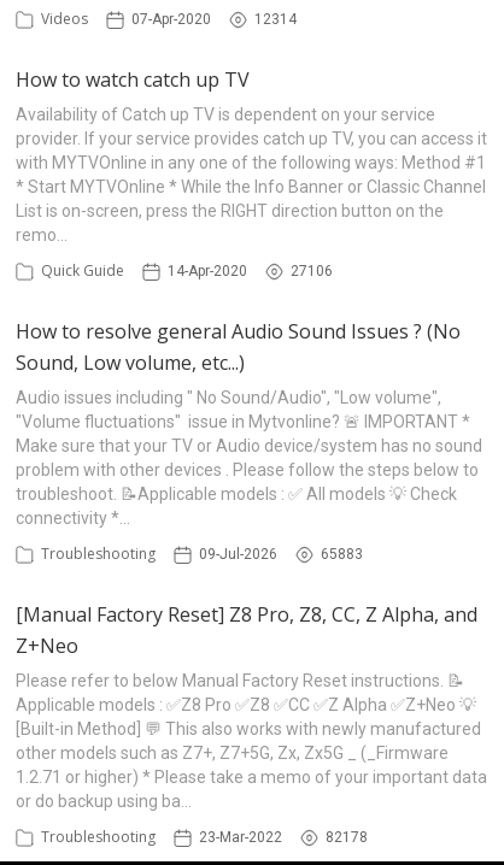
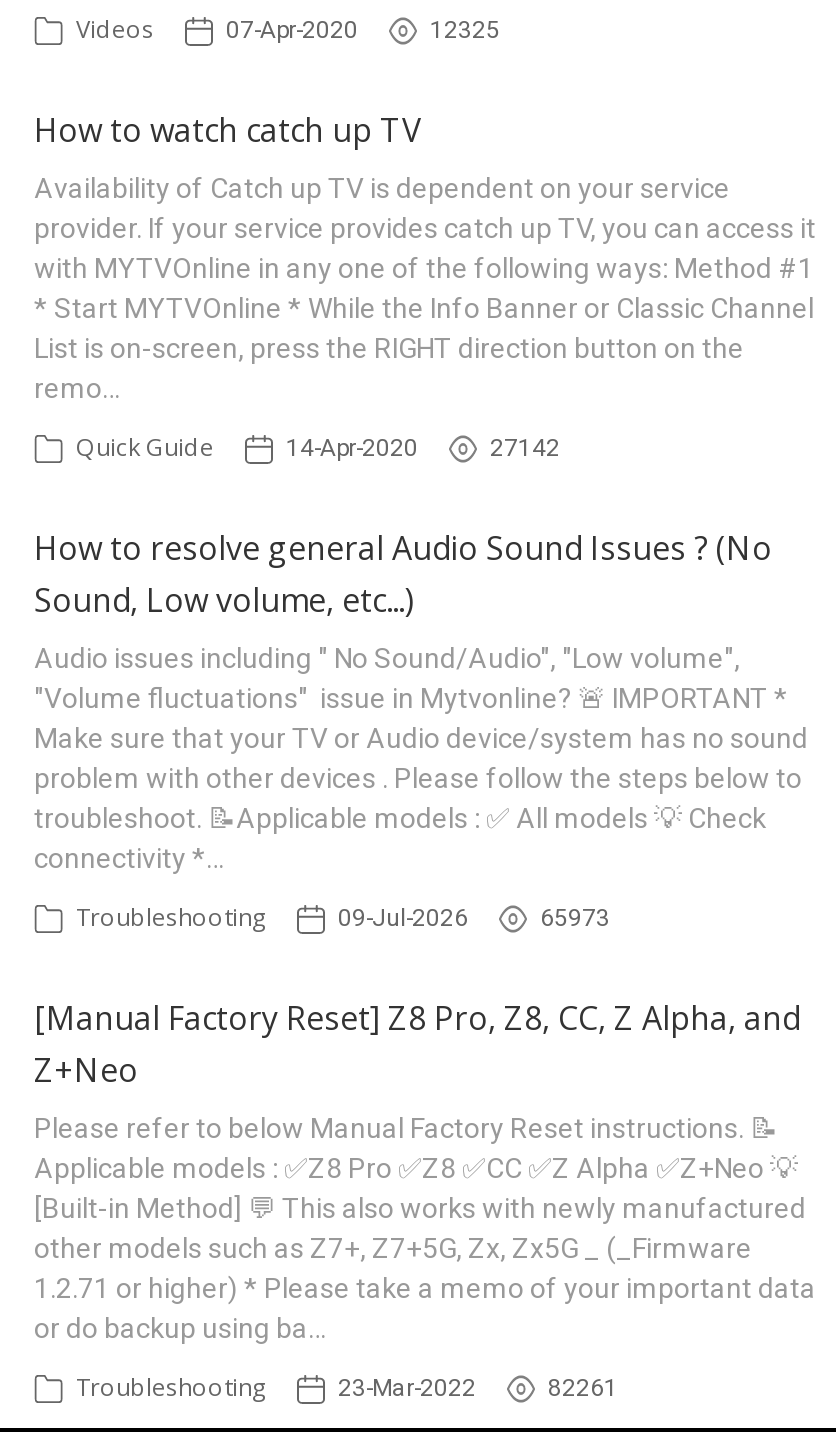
- 12314
+ 12325

- 27106
+ 27142

- 65883
+ 65973

- 82178
+ 82261
